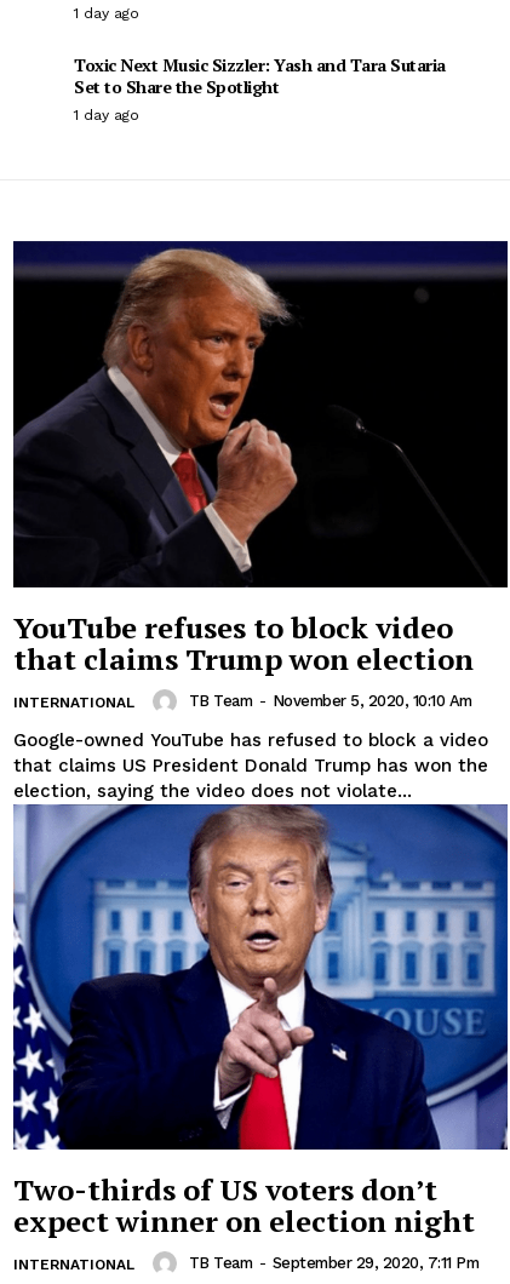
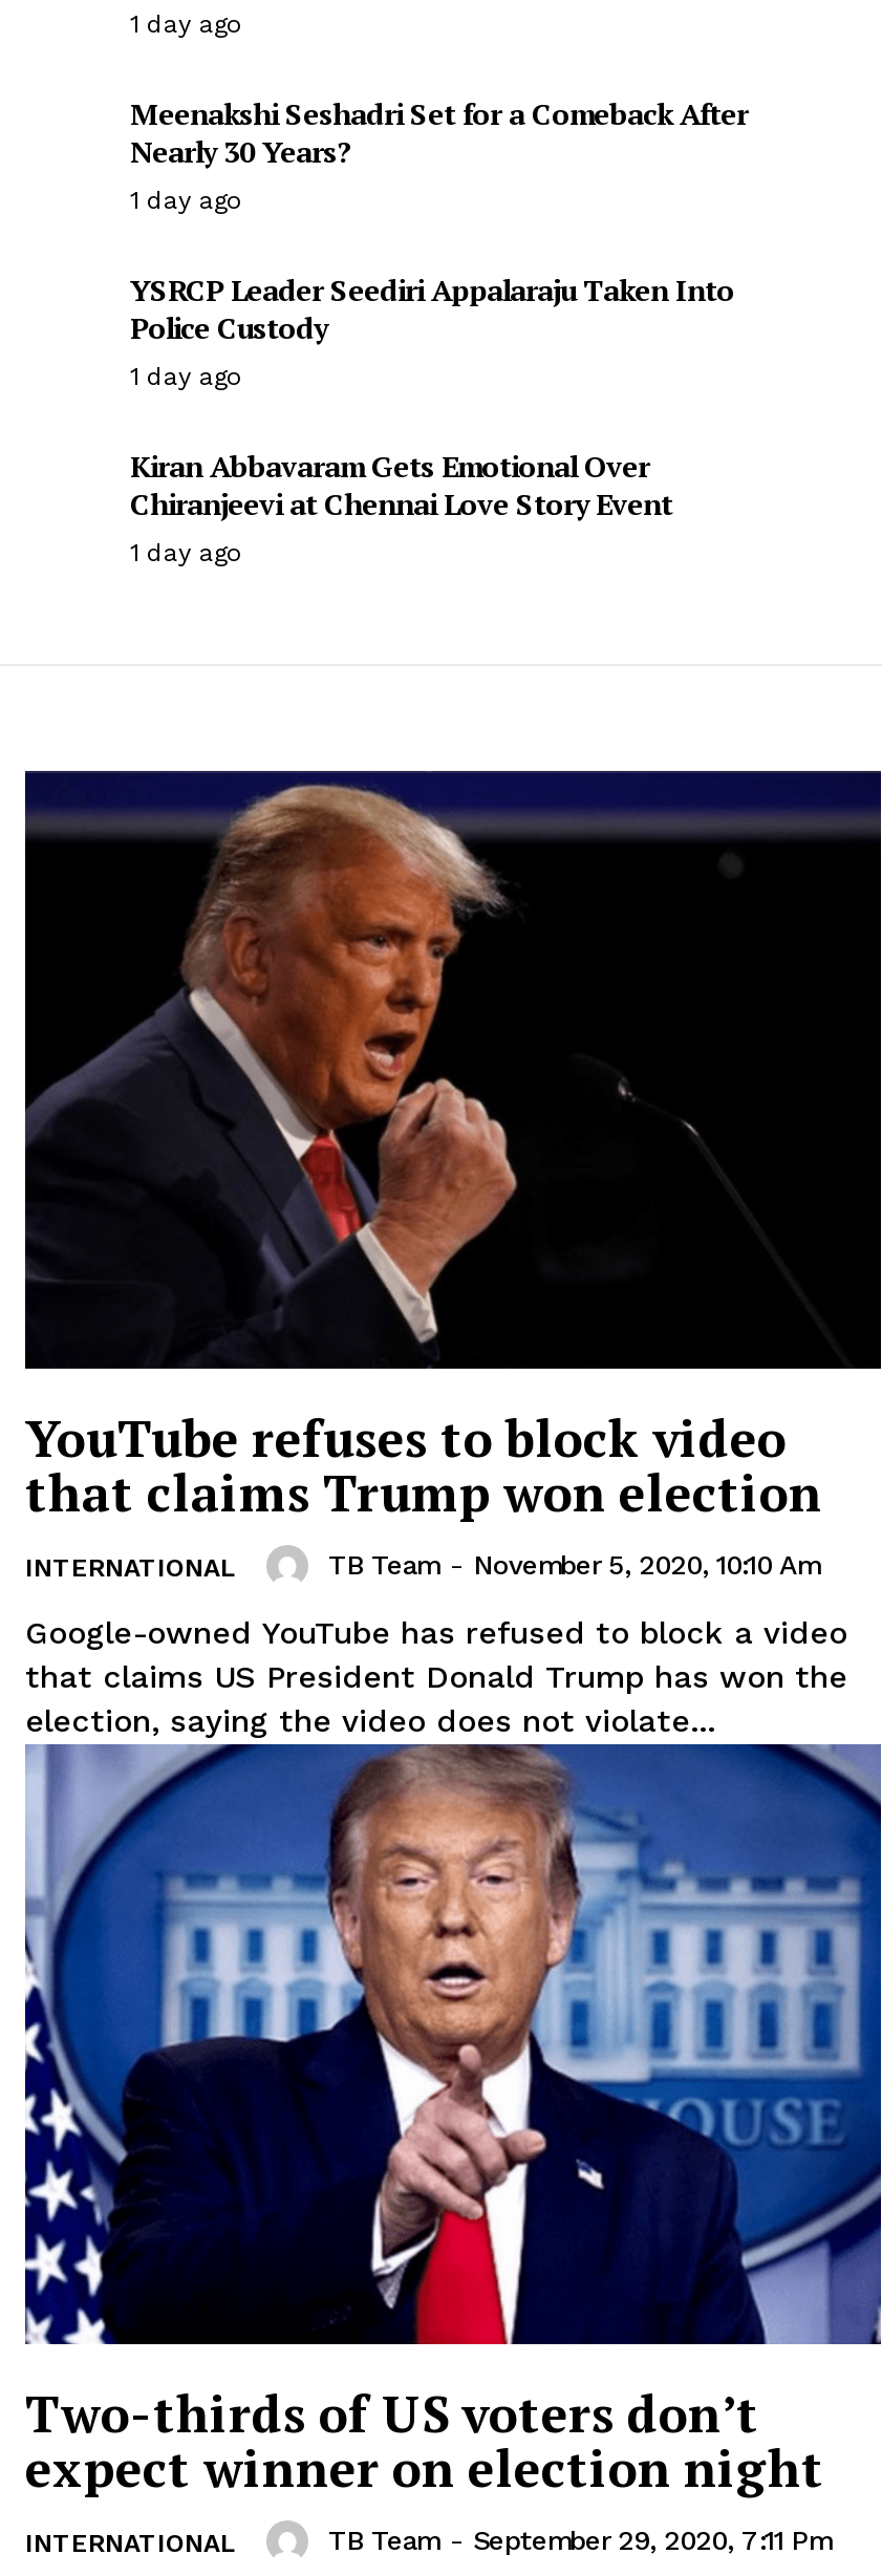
- Toxic Next Music Sizzler: Yash and Tara Sutaria
- Set to Share the Spotlight
+ Meenakshi Seshadri Set for a Comeback After
+ Nearly 30 Years?
+ 1 day ago
+ YSRCP Leader Seediri Appalaraju Taken Into
+ Police Custody
+ 1 day ago
+ Kiran Abbavaram Gets Emotional Over
+ Chiranjeevi at Chennai Love Story Event
